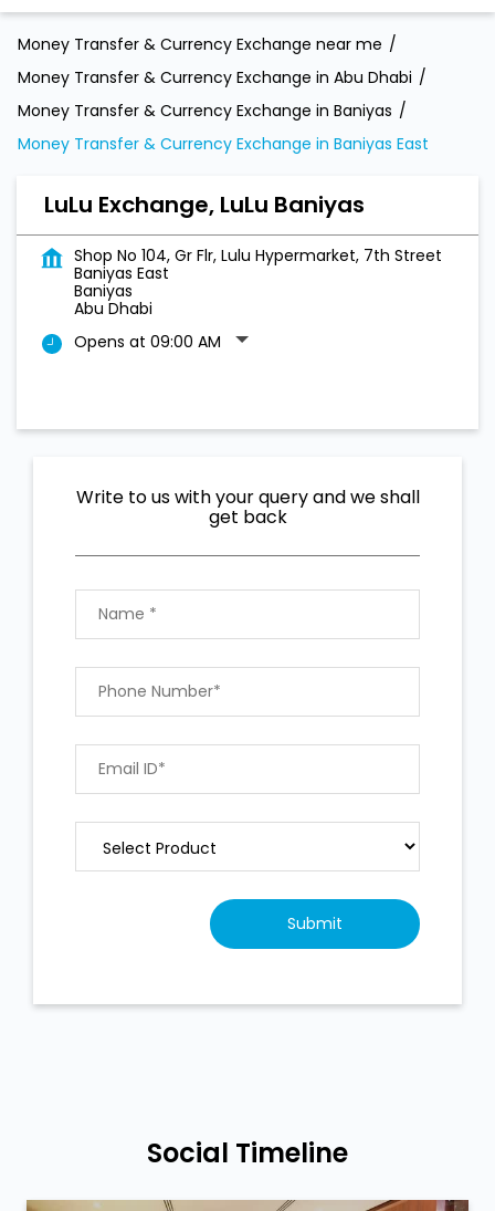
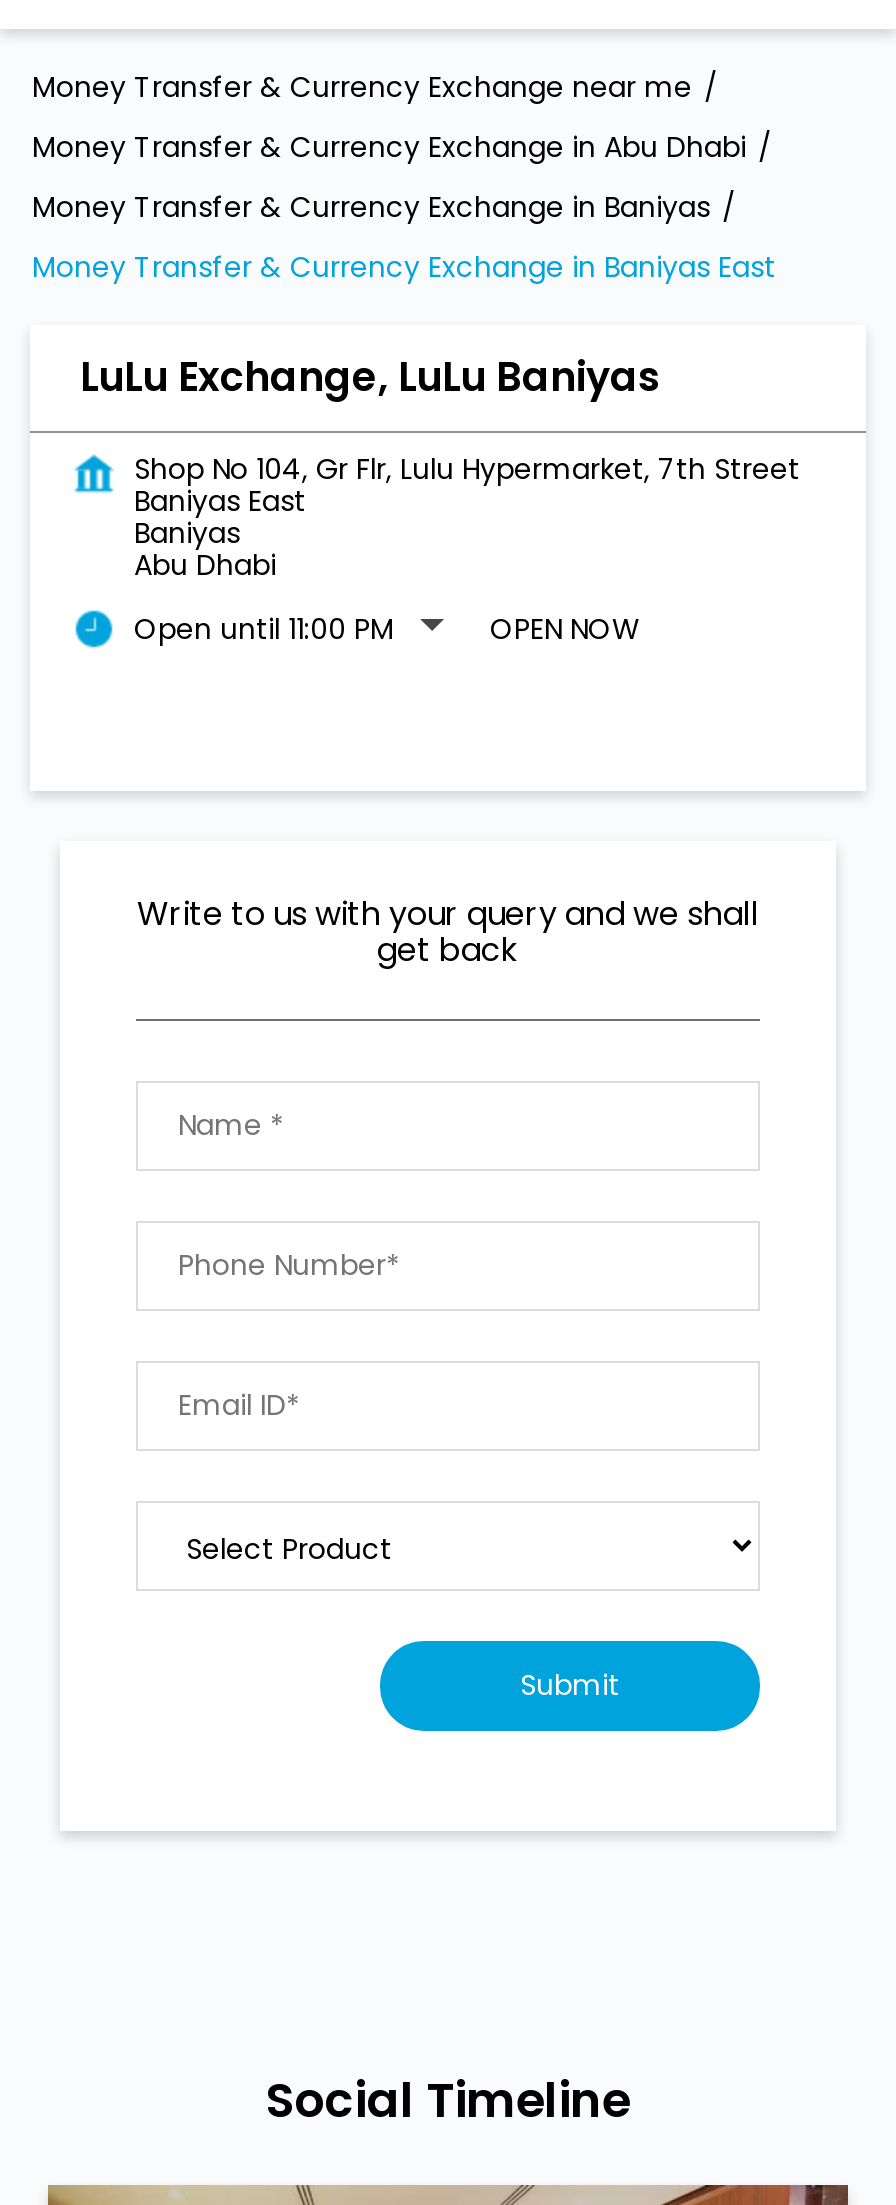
- Opens at 09:00 AM
+ Open until 11:00 PM
+ OPEN NOW
